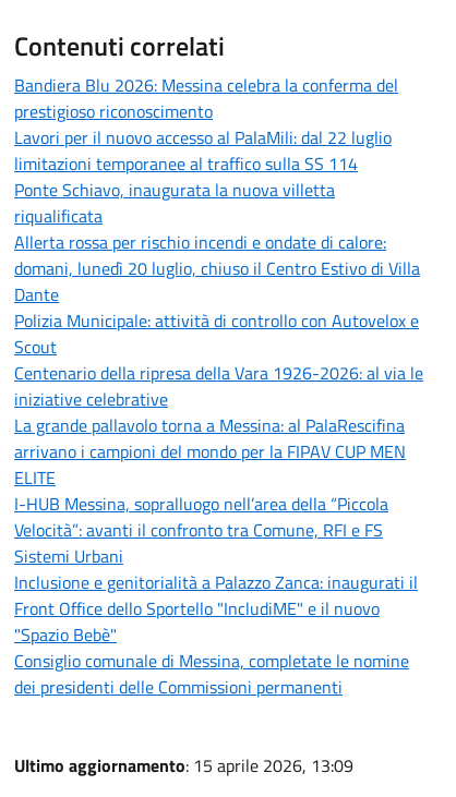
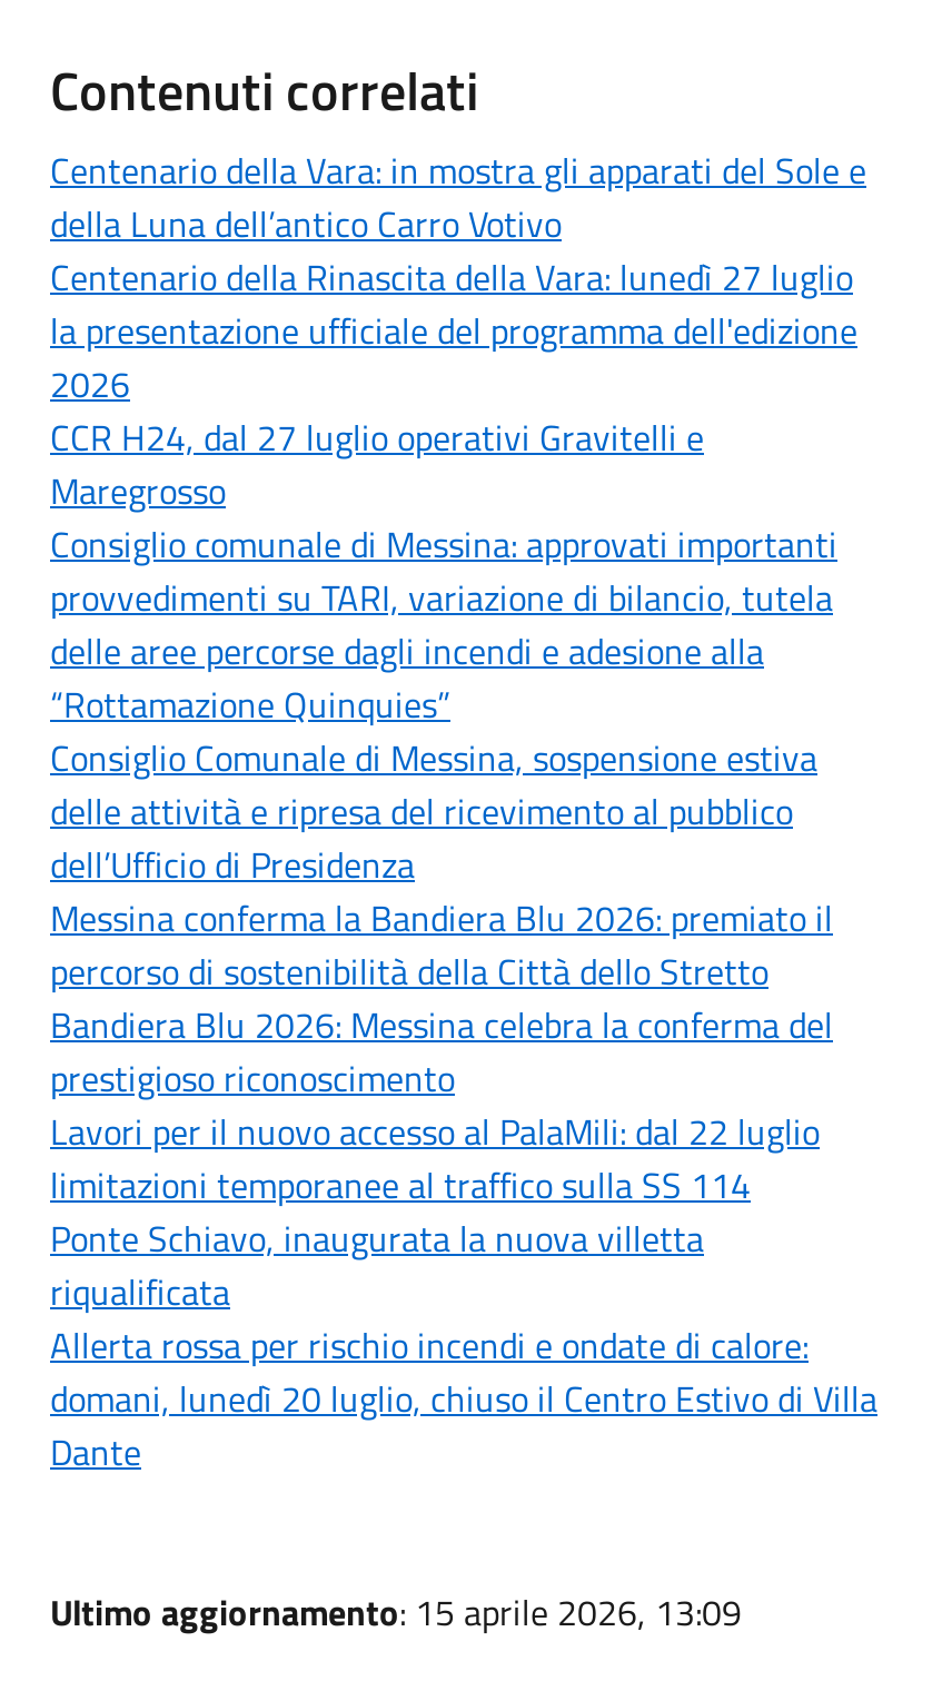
+ Centenario della Vara: in mostra gli apparati del Sole e
+ della Luna dell’antico Carro Votivo
+ Centenario della Rinascita della Vara: lunedì 27 luglio
+ la presentazione ufficiale del programma dell'edizione
+ 2026
+ CCR H24, dal 27 luglio operativi Gravitelli e
+ Maregrosso
+ Consiglio comunale di Messina: approvati importanti
+ provvedimenti su TARI, variazione di bilancio, tutela
+ delle aree percorse dagli incendi e adesione alla
+ “Rottamazione Quinquies”
+ Consiglio Comunale di Messina, sospensione estiva
+ delle attività e ripresa del ricevimento al pubblico
+ dell’Ufficio di Presidenza
+ Messina conferma la Bandiera Blu 2026: premiato il
+ percorso di sostenibilità della Città dello Stretto

moved down: Bandiera Blu 2026: Messina celebra la conferma del | prestigioso riconoscimento | Lavori per il nuovo accesso al PalaMili: dal 22 luglio | ... | domani, lunedì 20 luglio, chiuso il Centro Estivo di Villa | Dante

- Polizia Municipale: attività di controllo con Autovelox e
- Scout
- Centenario della ripresa della Vara 1926-2026: al via le
- iniziative celebrative
- La grande pallavolo torna a Messina: al PalaRescifina
- arrivano i campioni del mondo per la FIPAV CUP MEN
- ELITE
- I-HUB Messina, sopralluogo nell’area della “Piccola
- Velocità”: avanti il confronto tra Comune, RFI e FS
- Sistemi Urbani
- Inclusione e genitorialità a Palazzo Zanca: inaugurati il
- Front Office dello Sportello "IncludiME" e il nuovo
- "Spazio Bebè"
- Consiglio comunale di Messina, completate le nomine
- dei presidenti delle Commissioni permanenti
